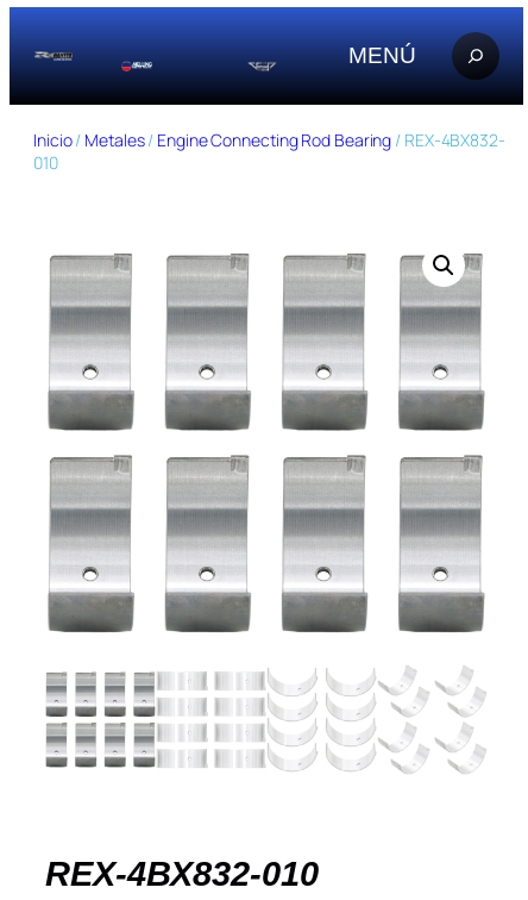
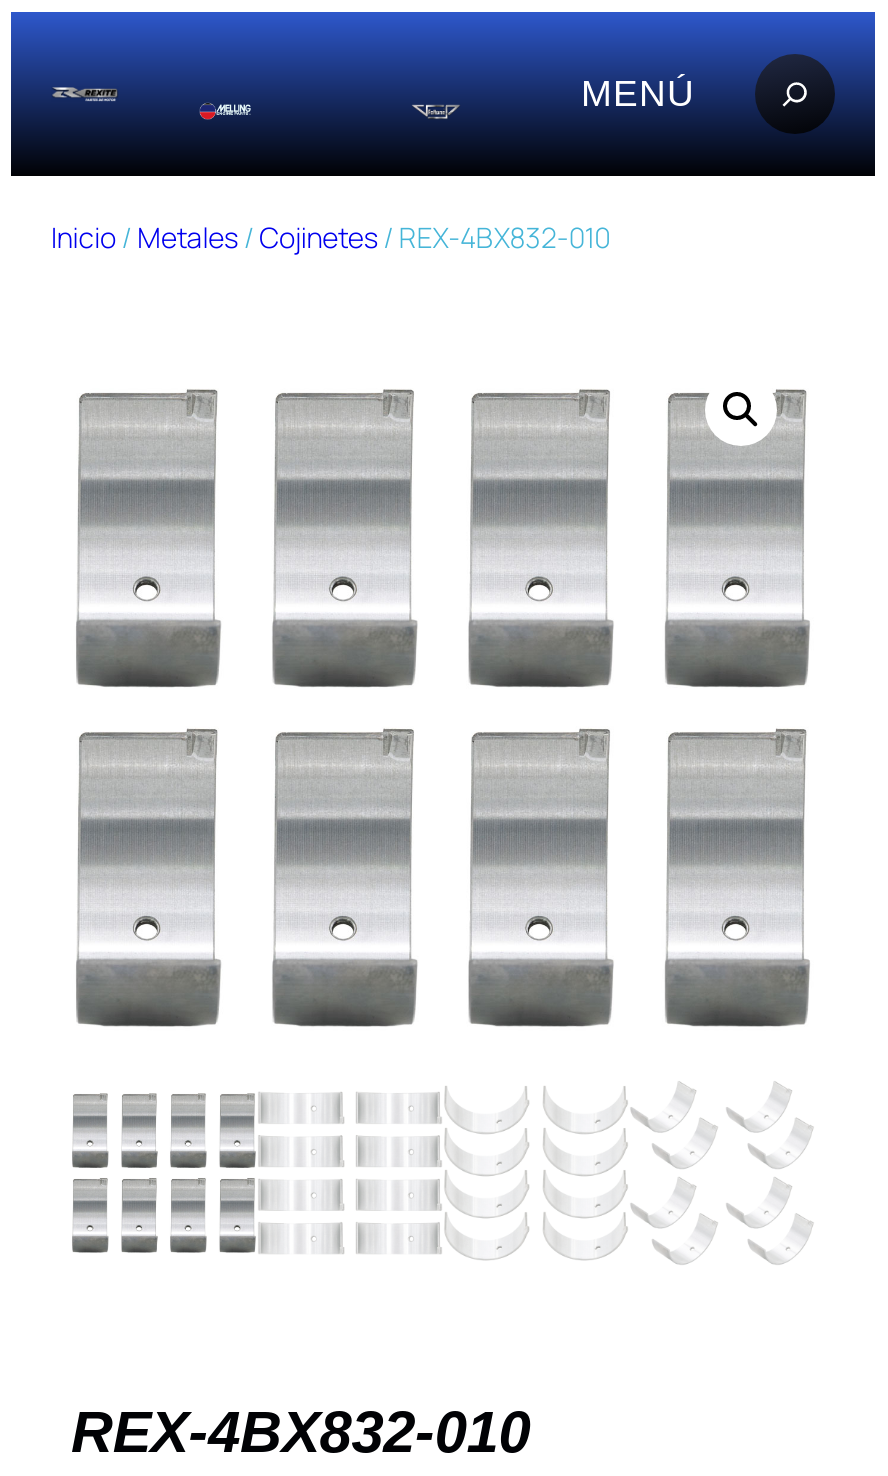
- Inicio/ Metales/ Engine Connecting Rod Bearing / REX-4BX832-
- 010
+ Inicio / Metales / Cojinetes / REX-4BX832-010
